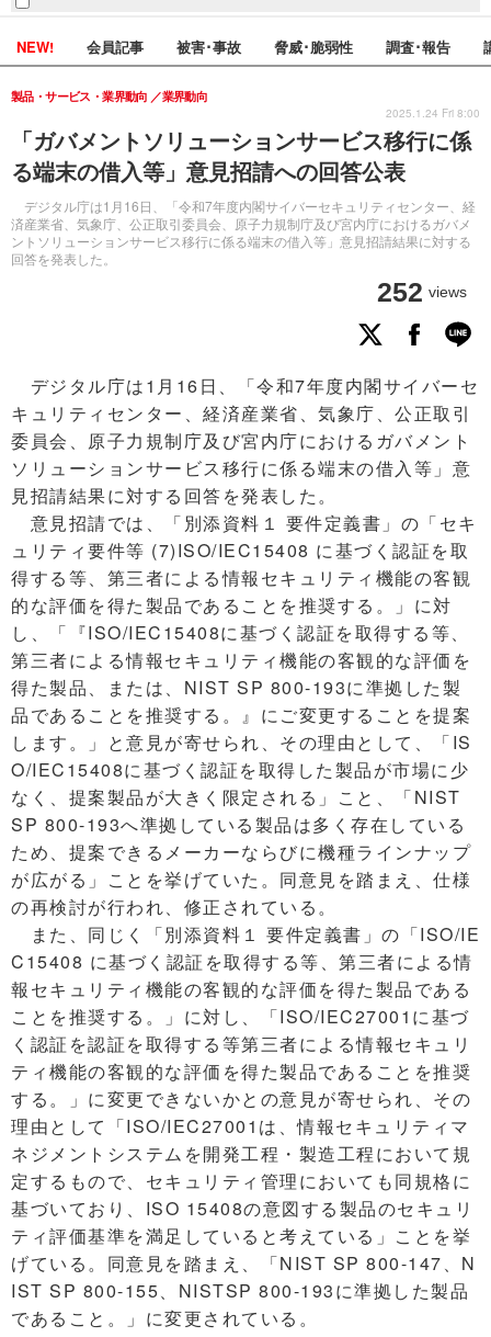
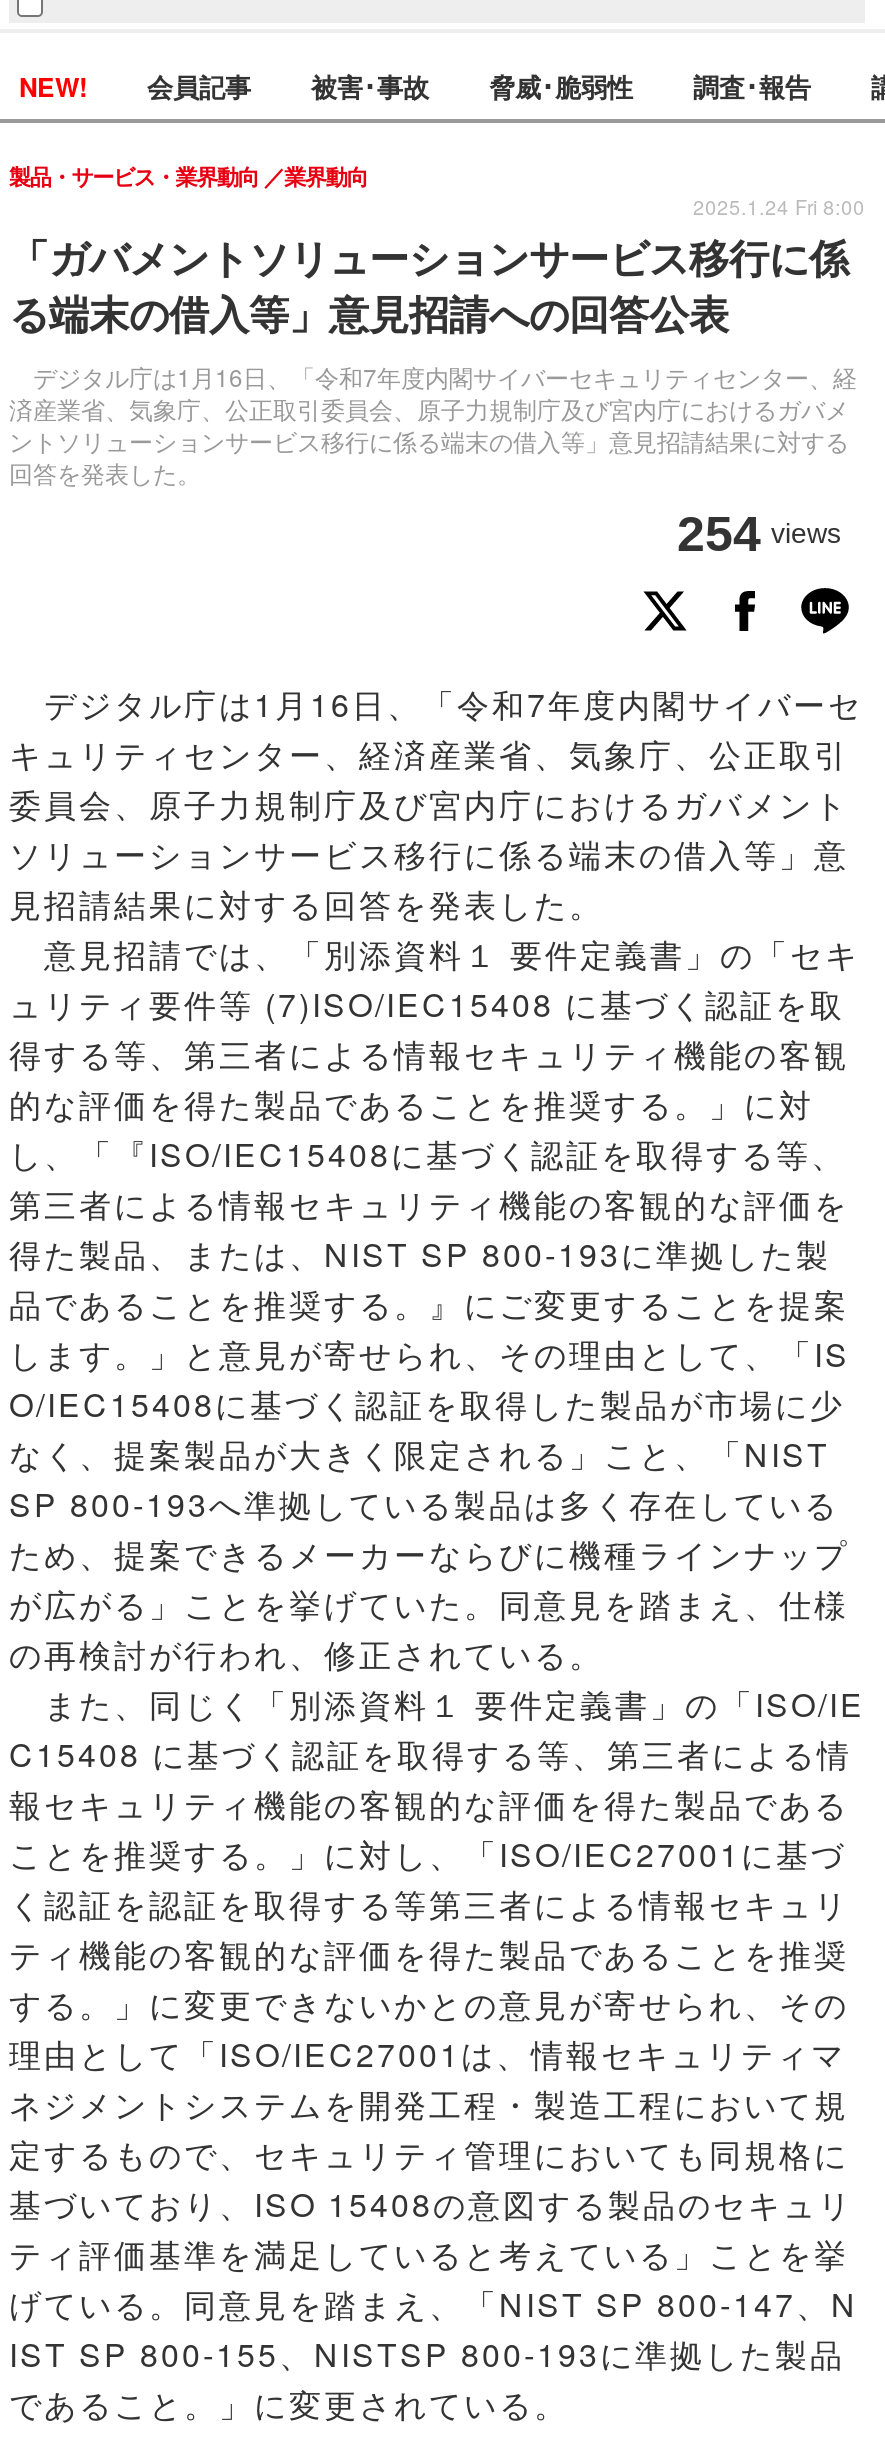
- 252 views
+ 254 views
